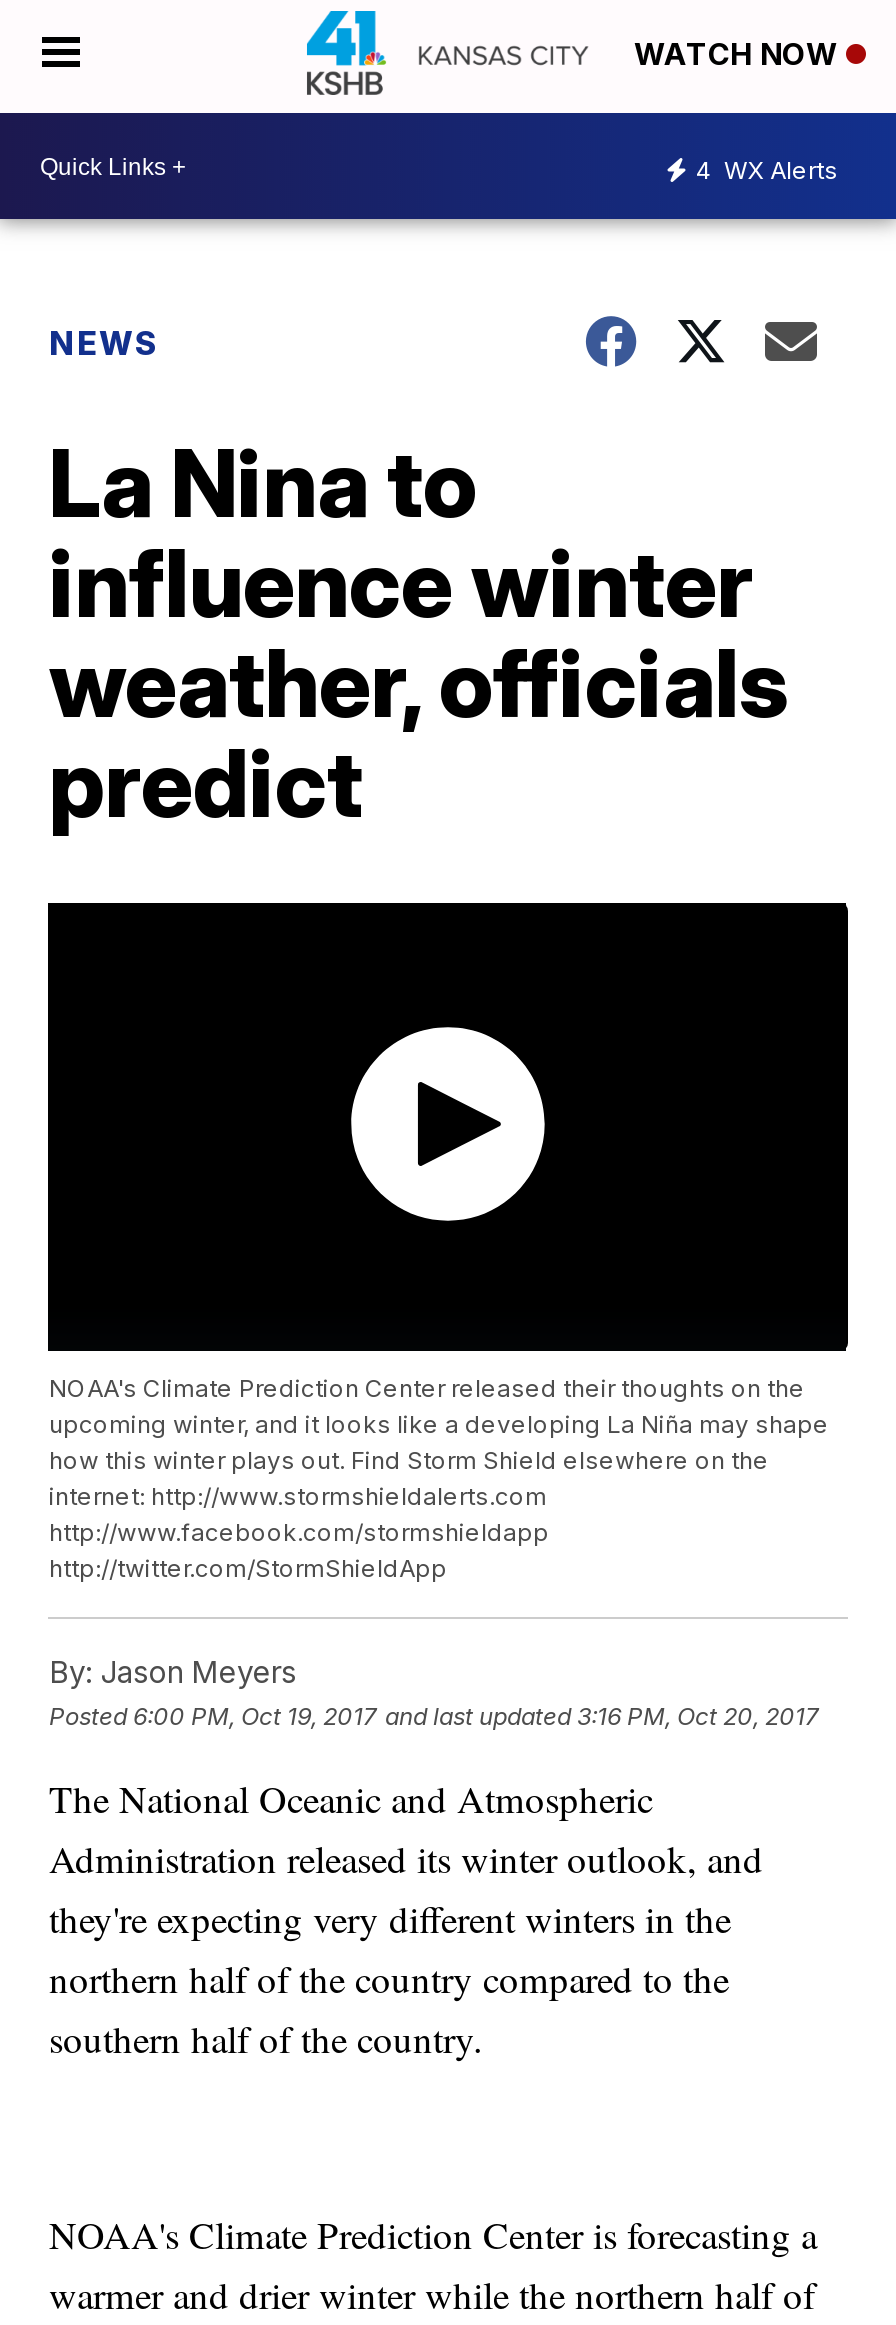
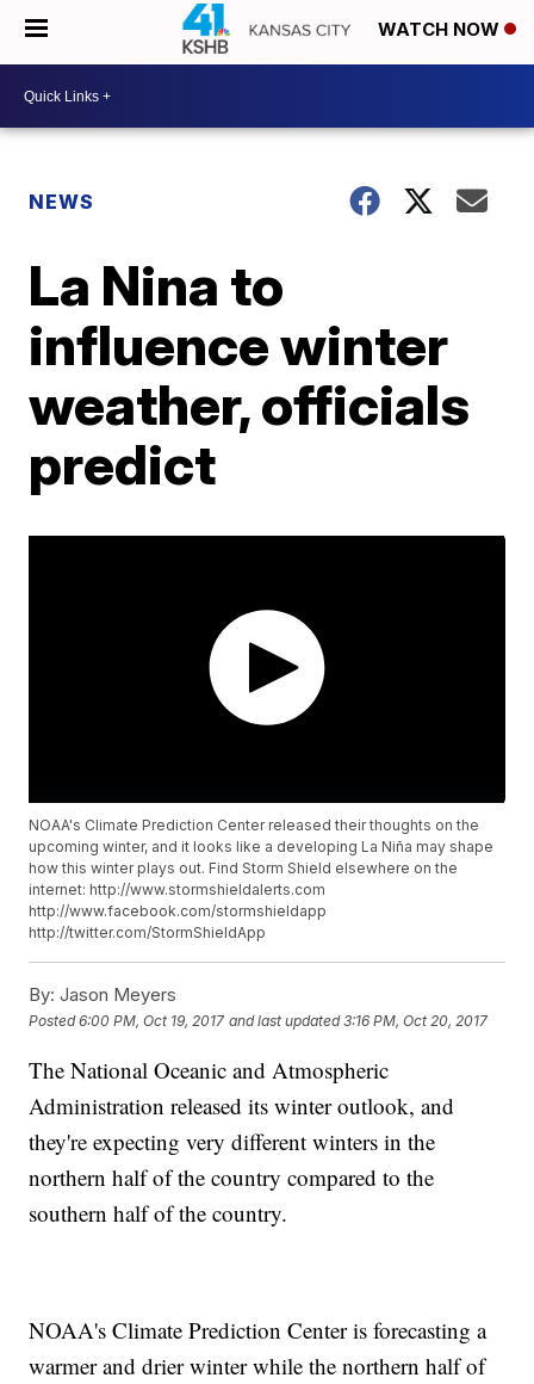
- 4 WX Alerts
